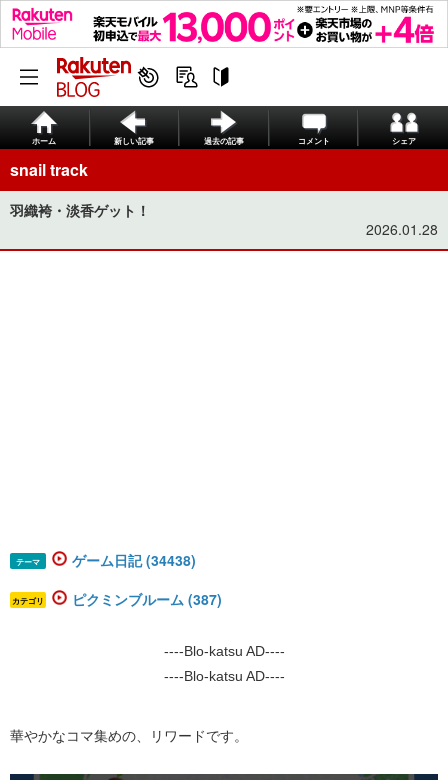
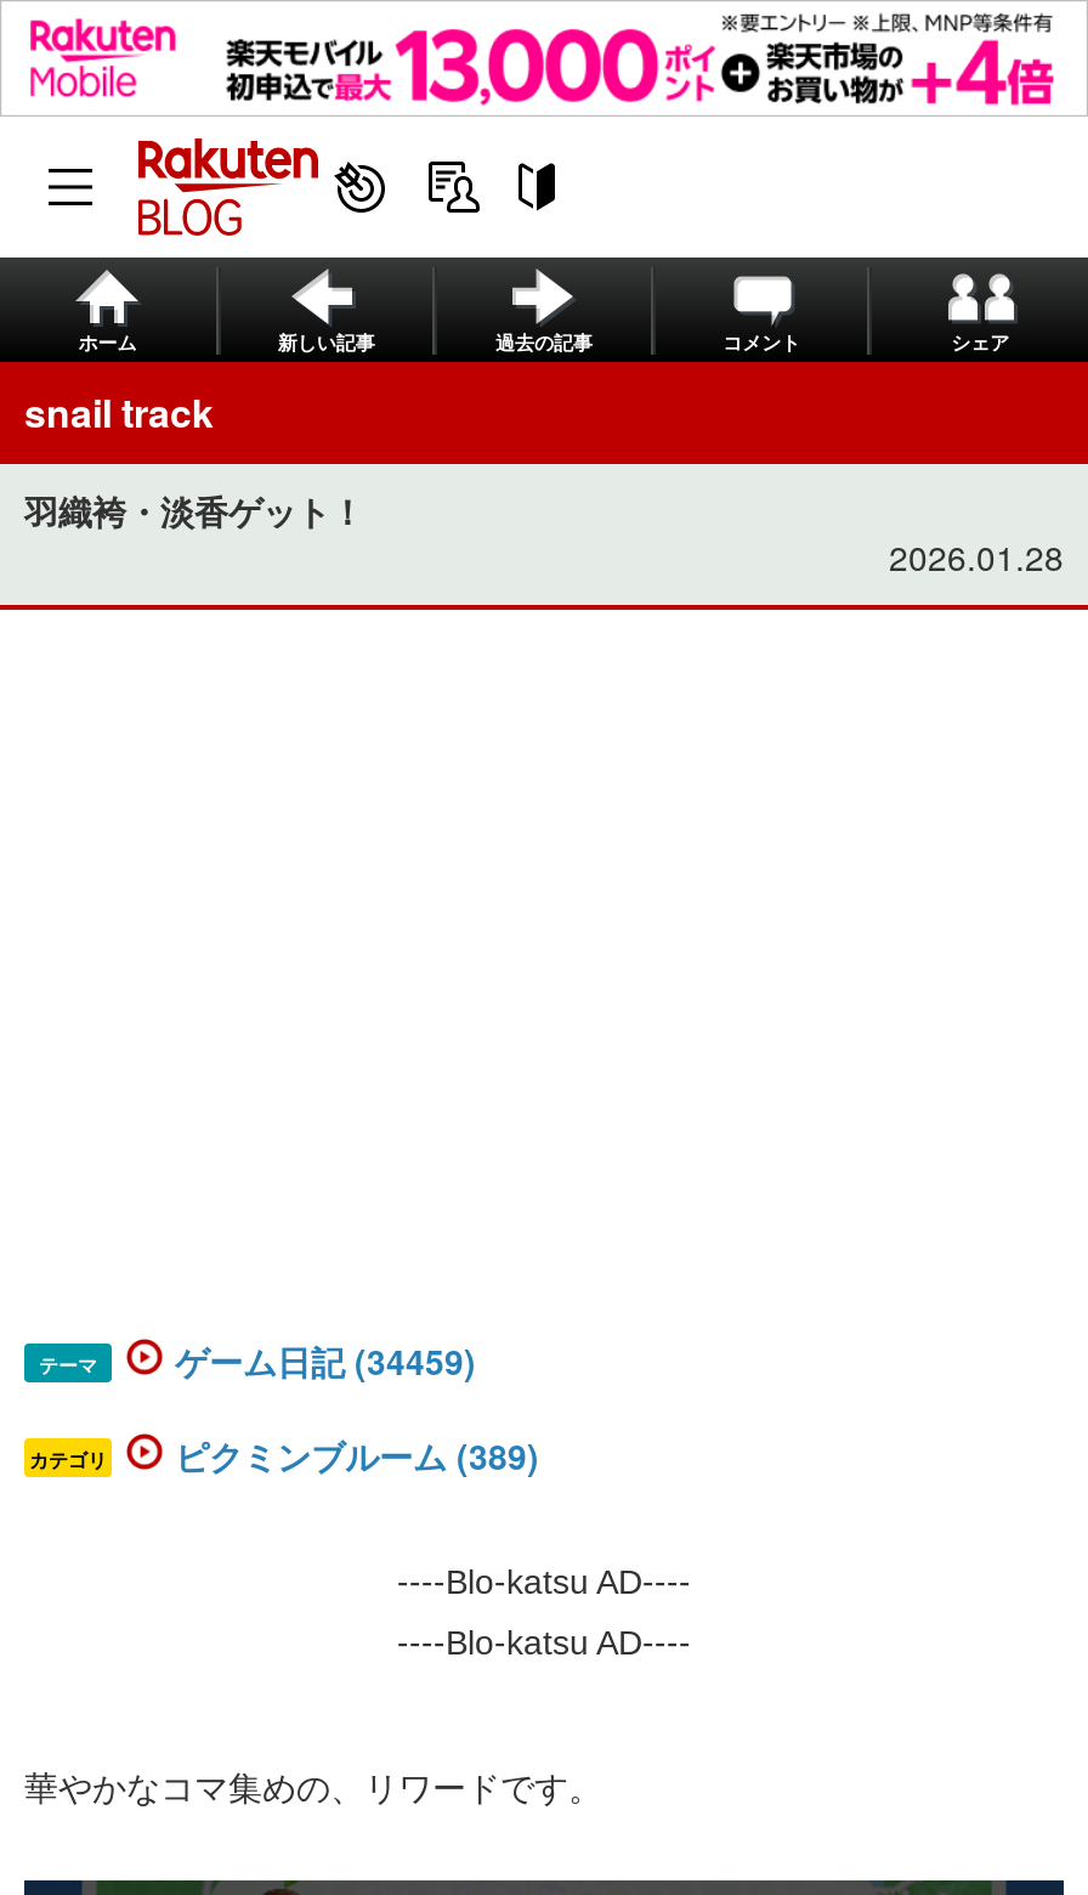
- ゲーム日記 (34438)
+ ゲーム日記 (34459)

- ピクミンブルーム (387)
+ ピクミンブルーム (389)
